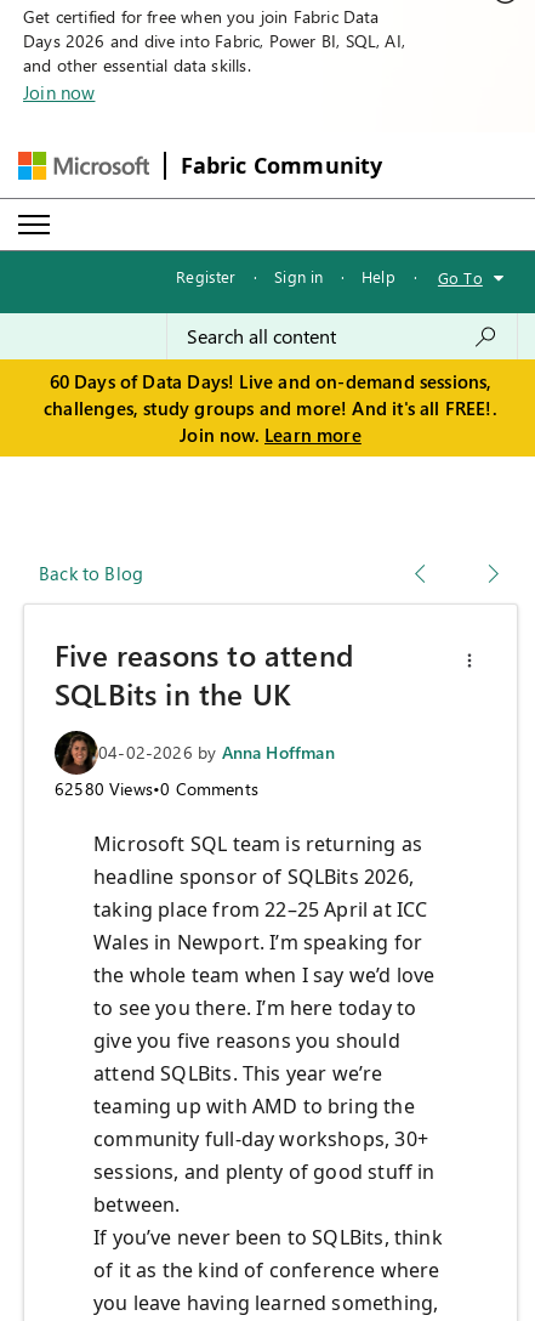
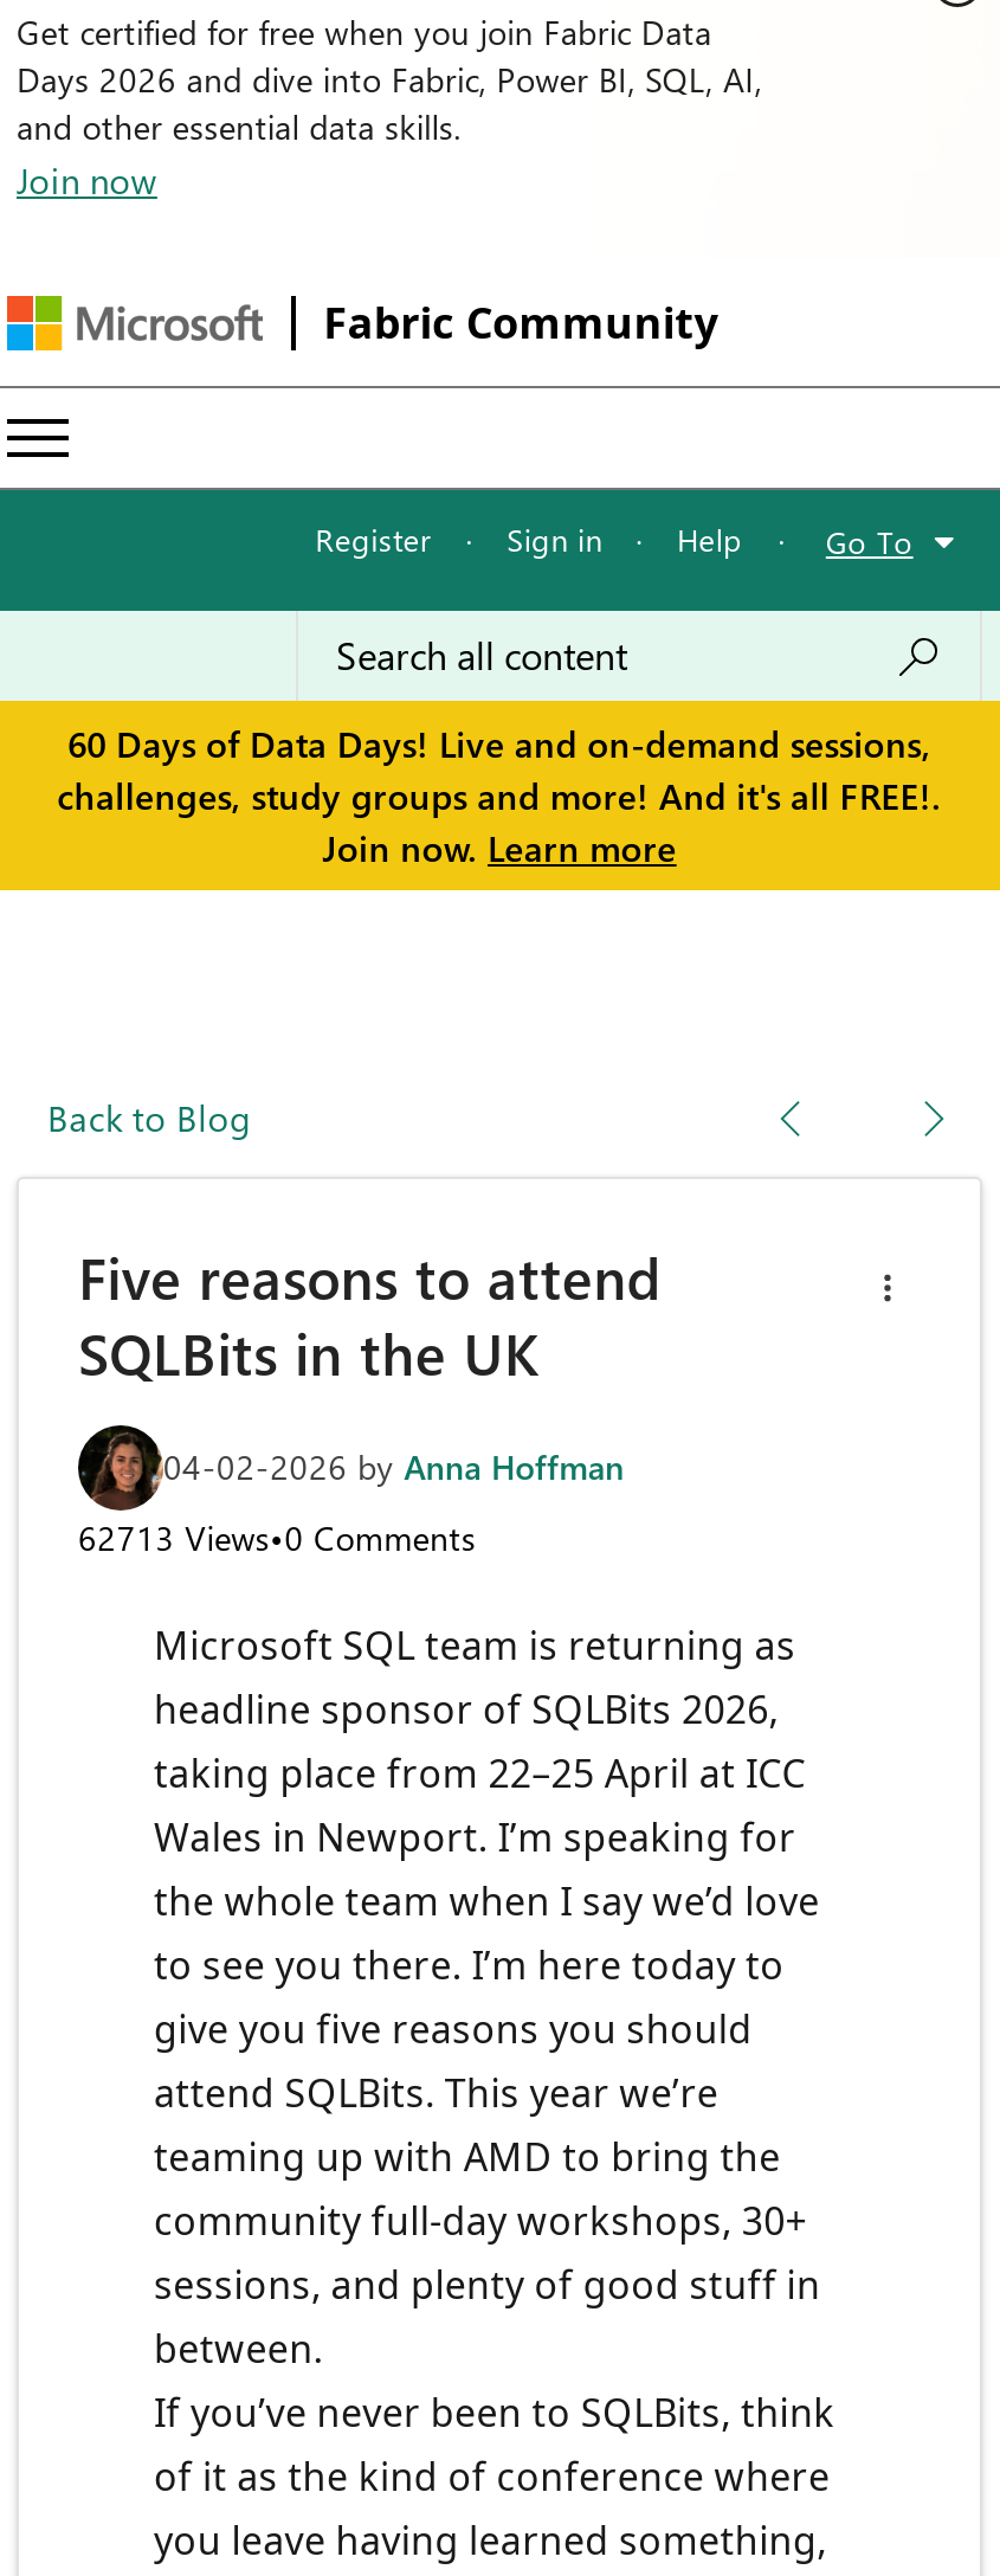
- 62580 Views•0 Comments
+ 62713 Views•0 Comments
